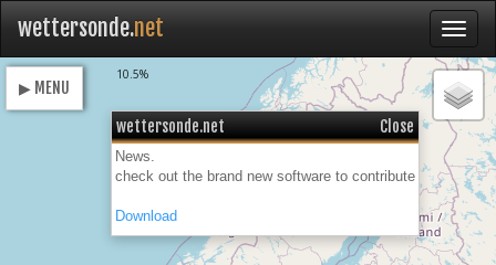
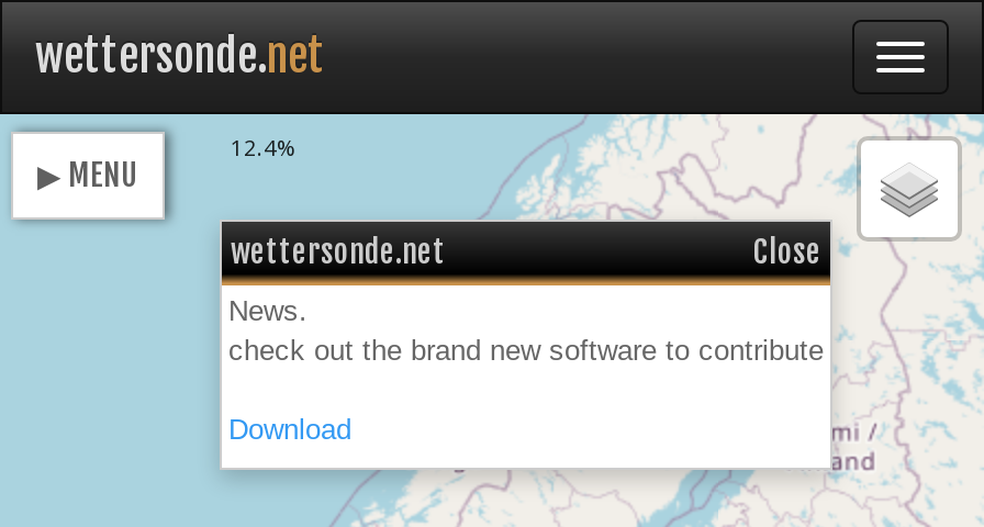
- 10.5%
+ 12.4%
